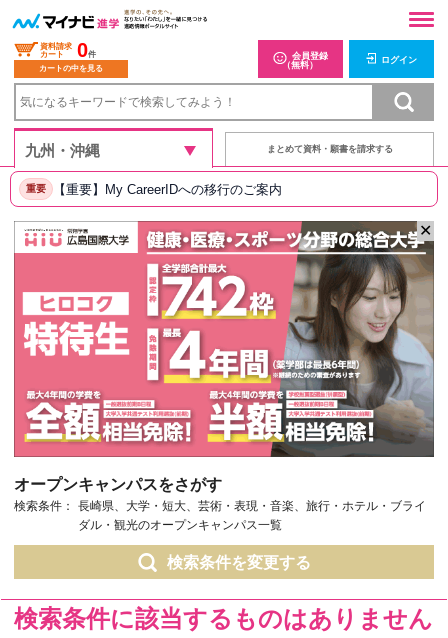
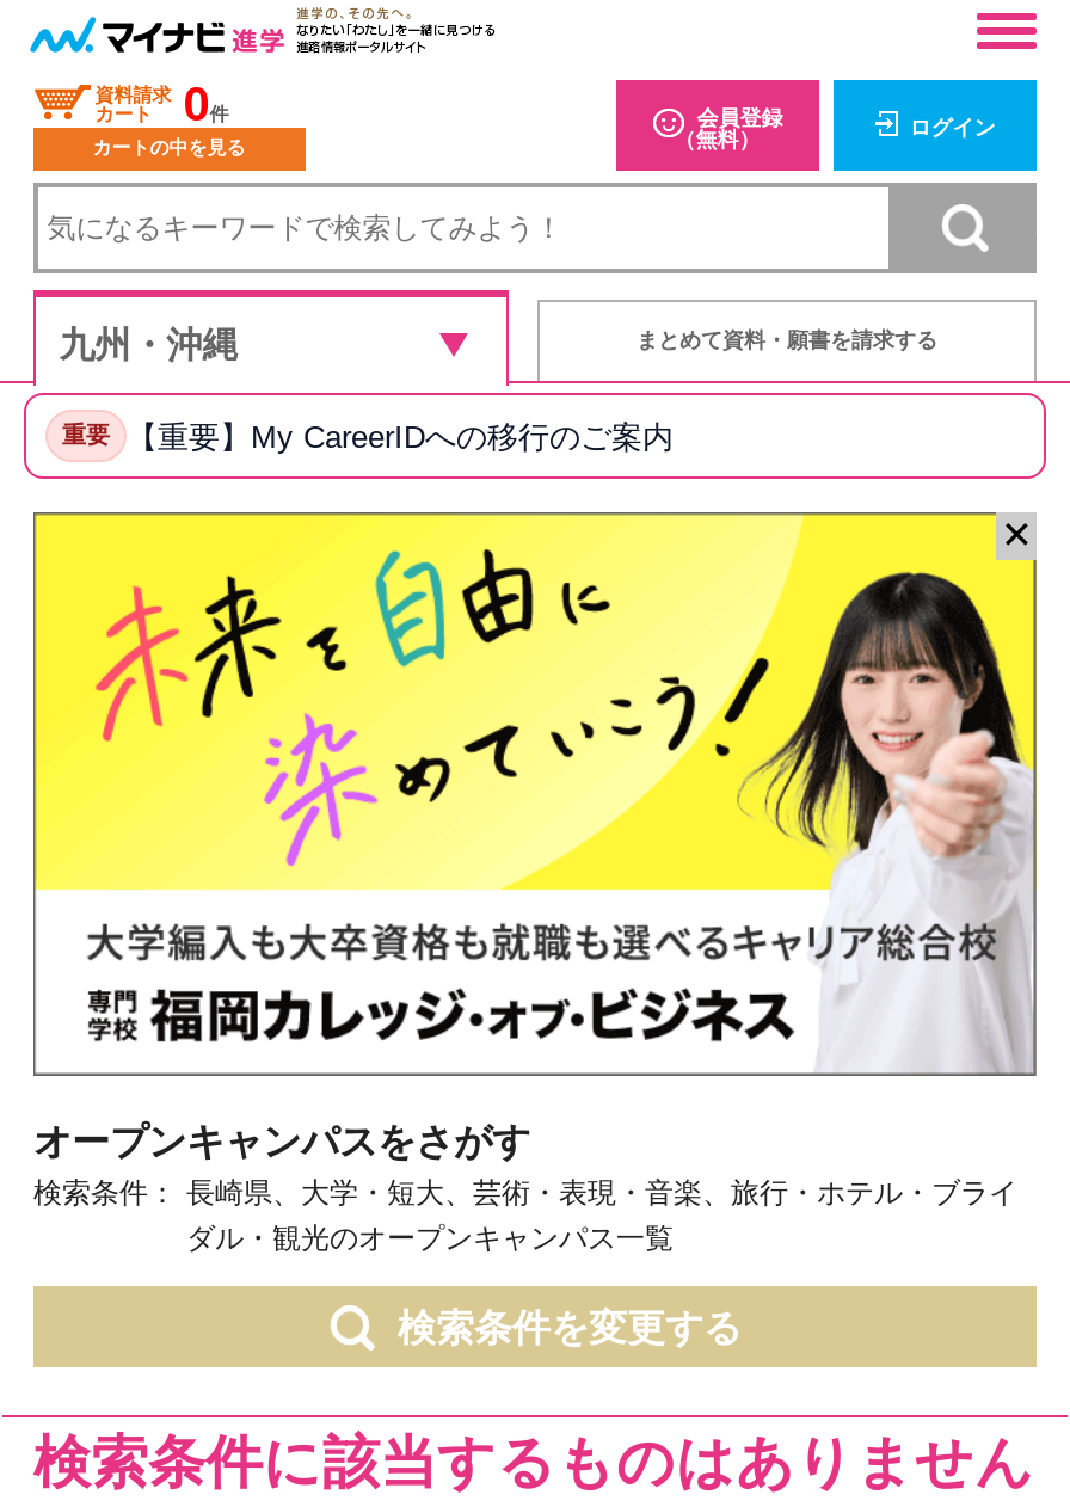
- [image]
+ [image]
